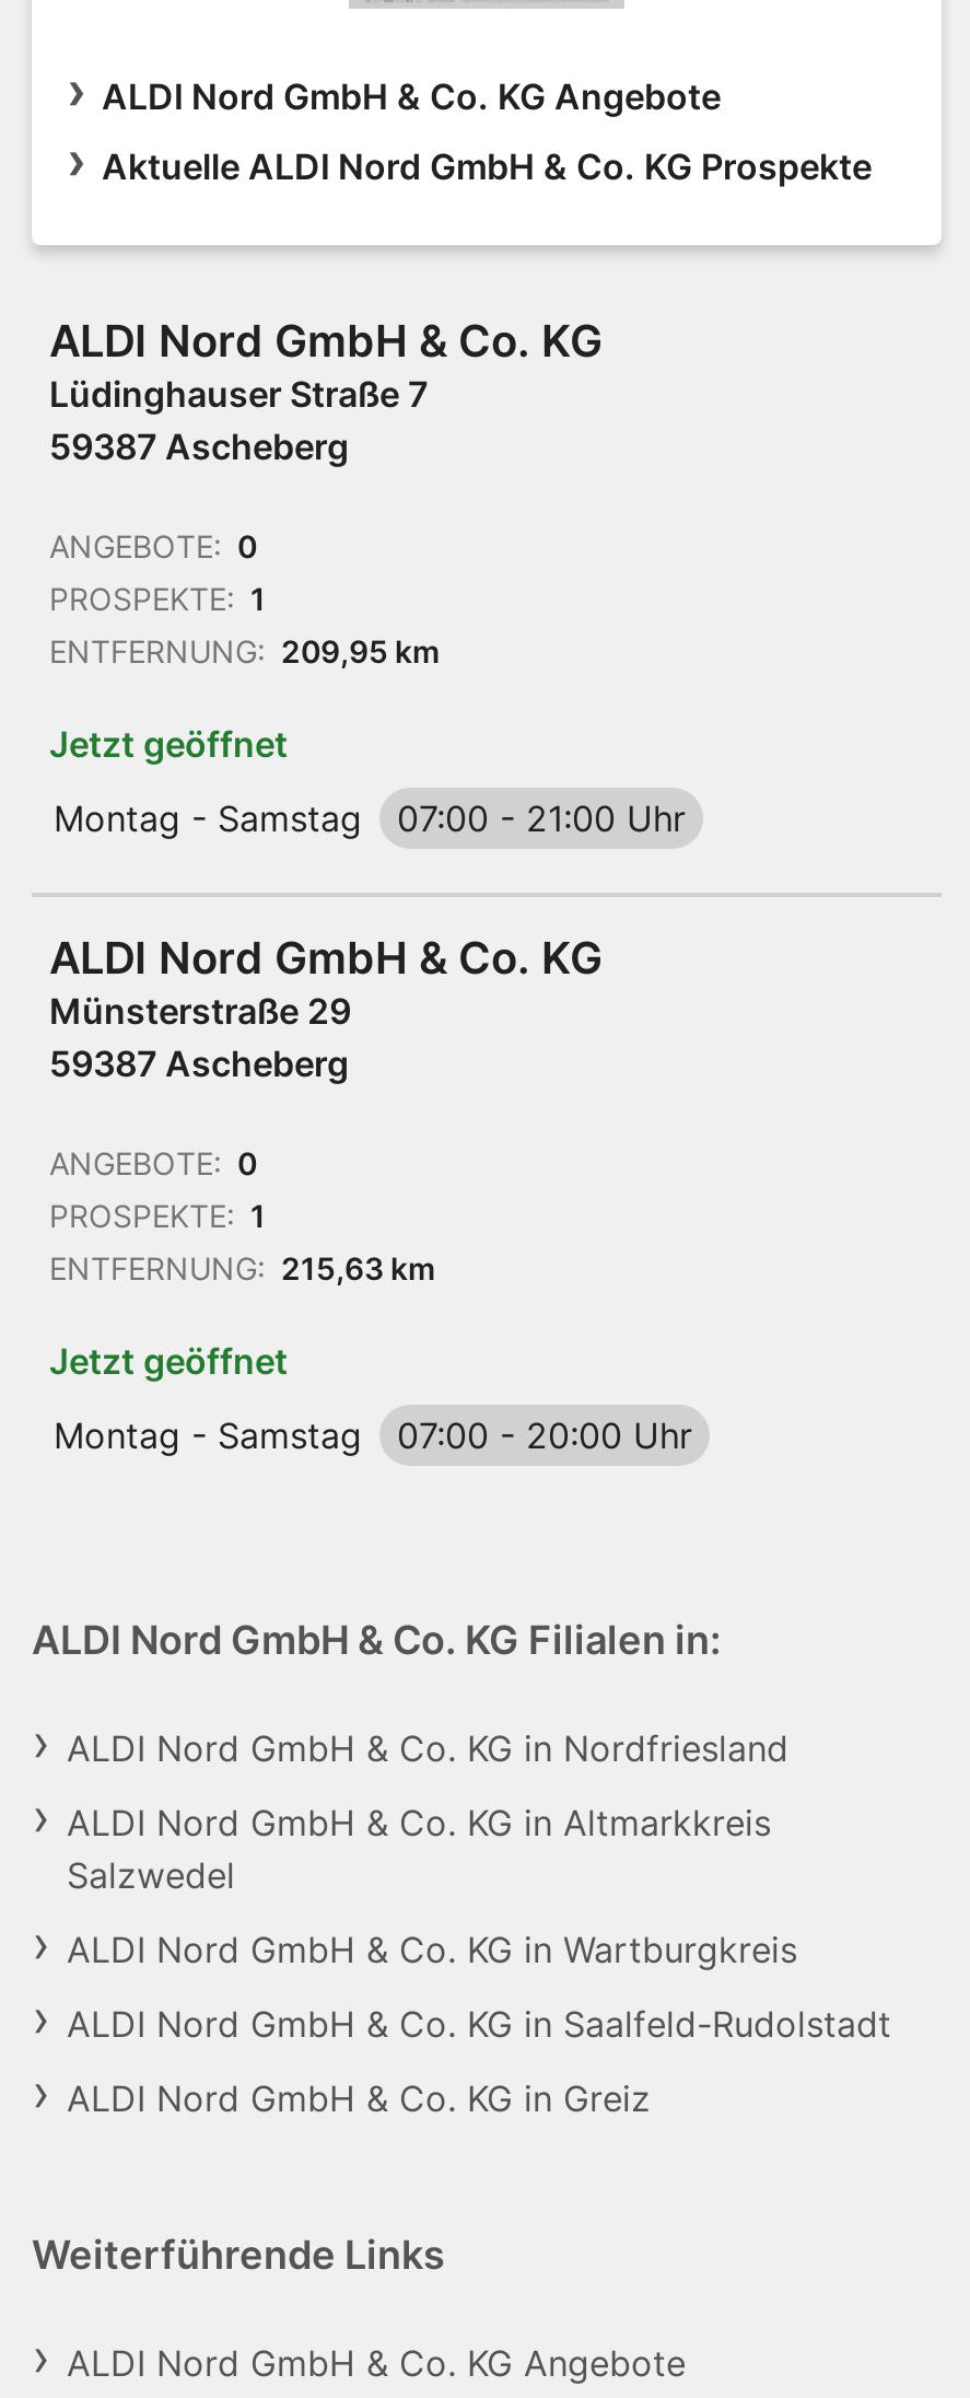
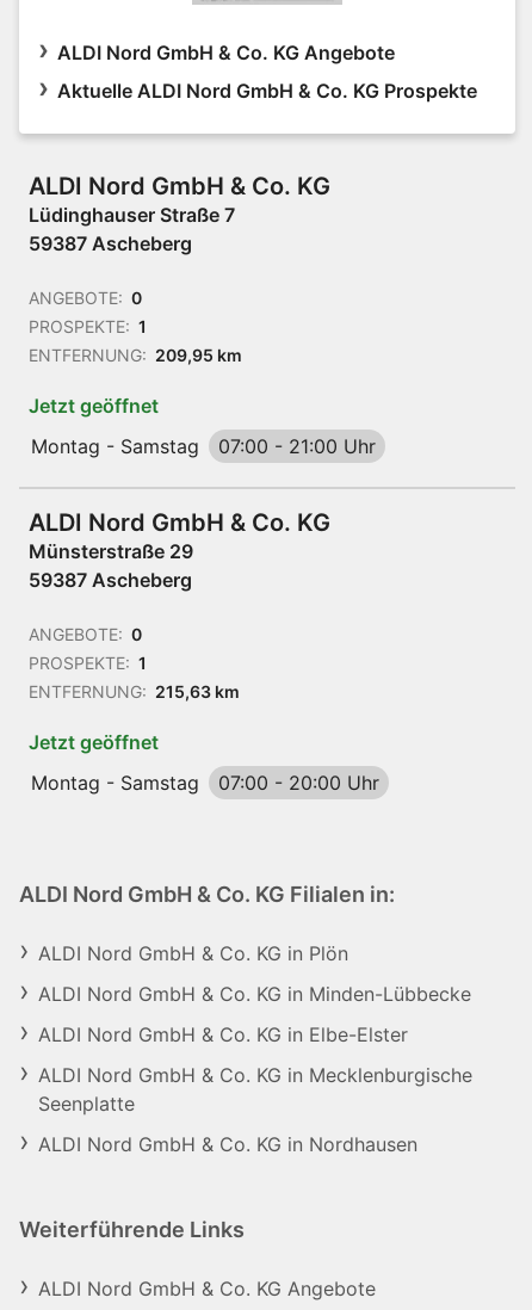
- ALDI Nord GmbH & Co. KG in Nordfriesland
+ ALDI Nord GmbH & Co. KG in Plön

- ALDI Nord GmbH & Co. KG in Altmarkkreis
- Salzwedel
+ ALDI Nord GmbH & Co. KG in Minden-Lübbecke

- ALDI Nord GmbH & Co. KG in Wartburgkreis
+ ALDI Nord GmbH & Co. KG in Elbe-Elster

- ALDI Nord GmbH & Co. KG in Saalfeld-Rudolstadt
+ ALDI Nord GmbH & Co. KG in Mecklenburgische
+ Seenplatte

- ALDI Nord GmbH & Co. KG in Greiz
+ ALDI Nord GmbH & Co. KG in Nordhausen
